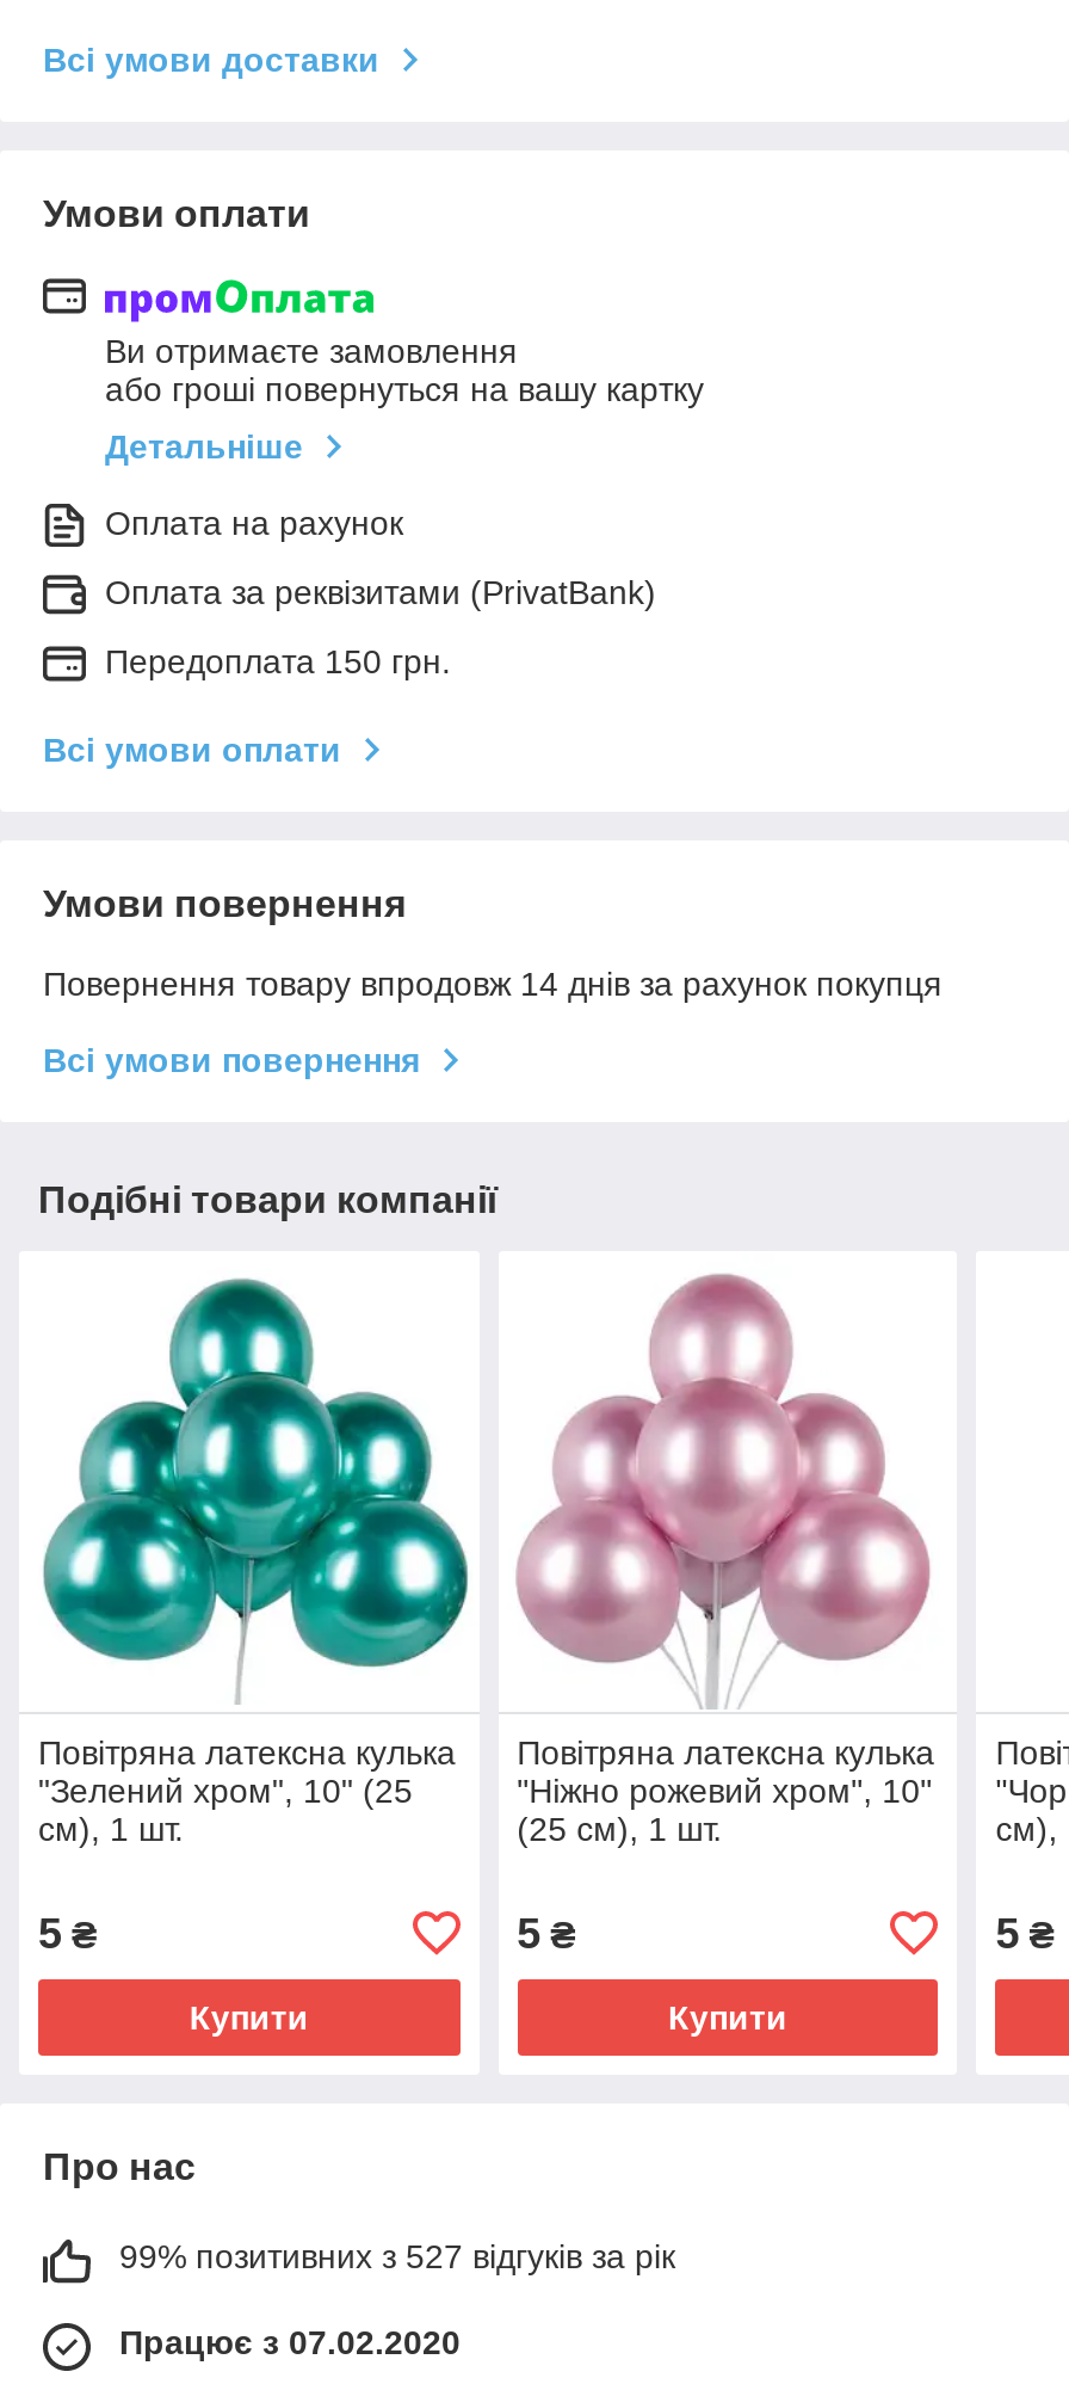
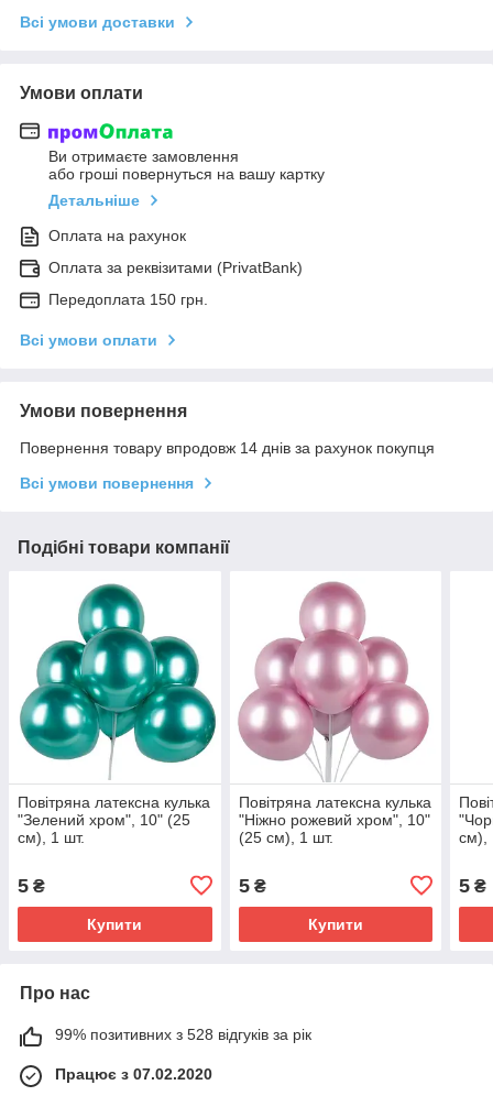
- 99% позитивних з 527 відгуків за рік
+ 99% позитивних з 528 відгуків за рік
